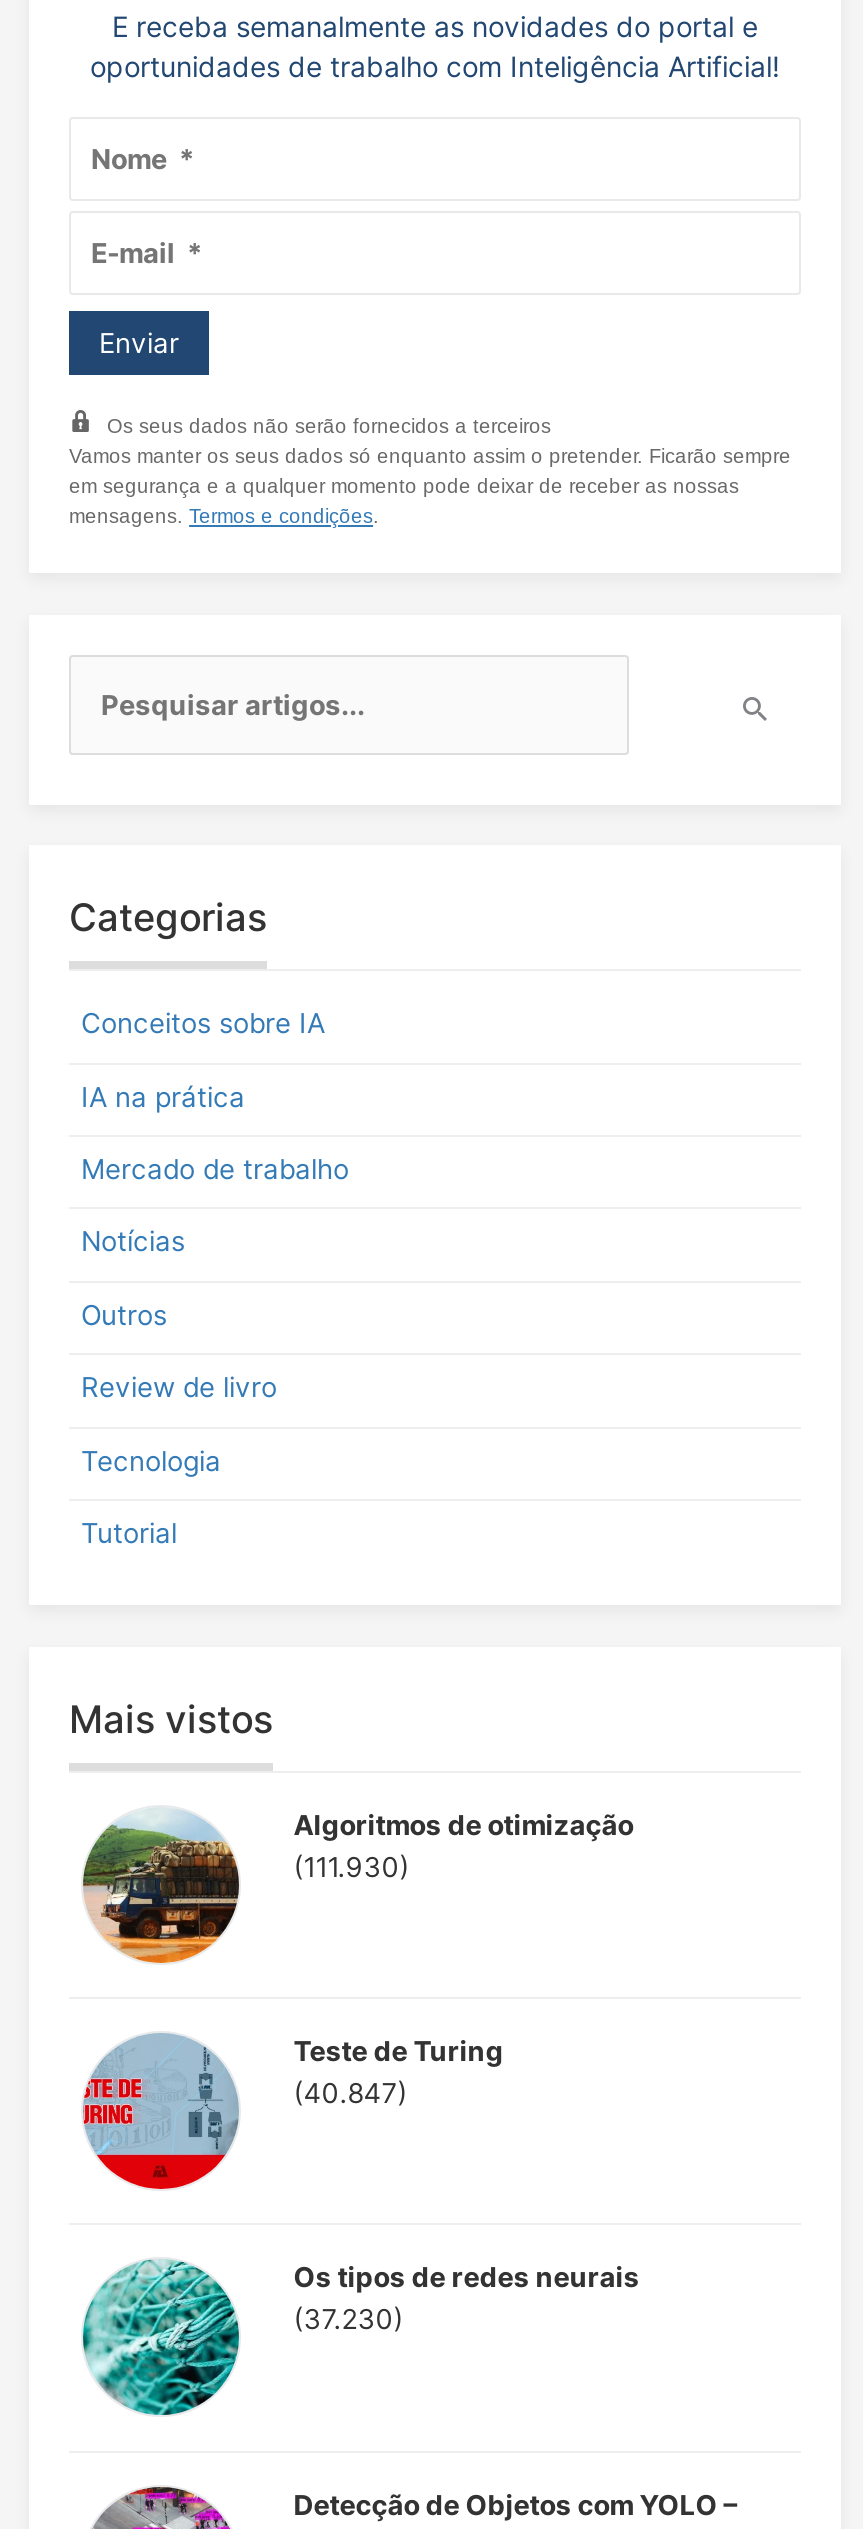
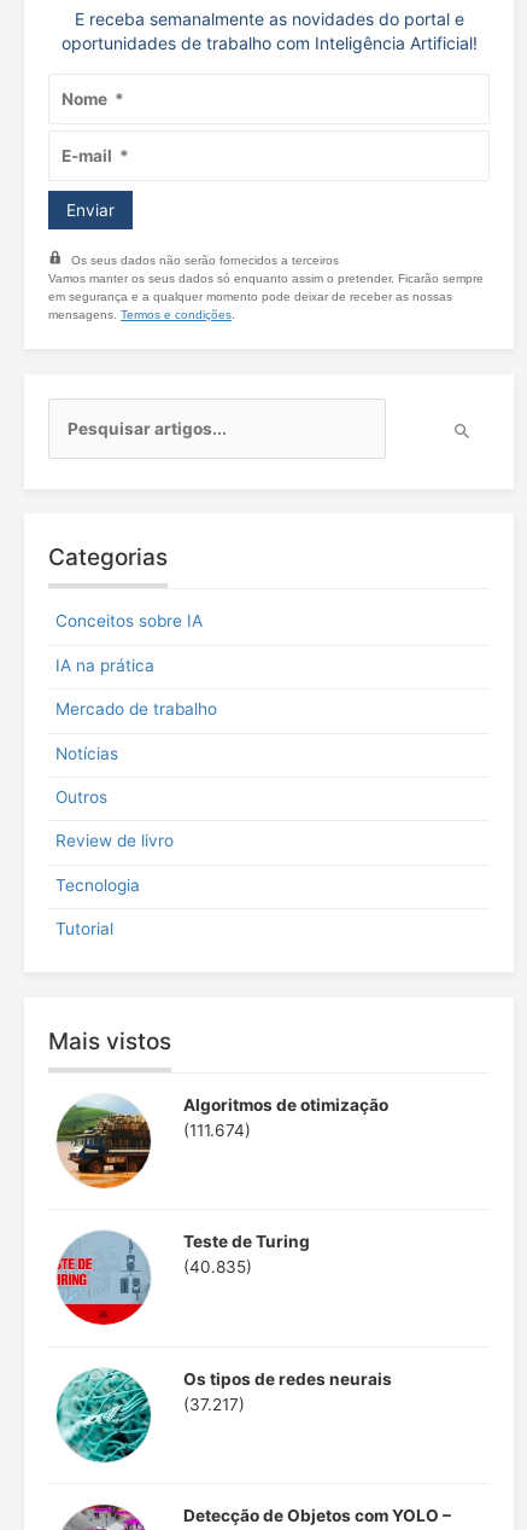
- (111.930)
+ (111.674)

- (40.847)
+ (40.835)

- (37.230)
+ (37.217)
